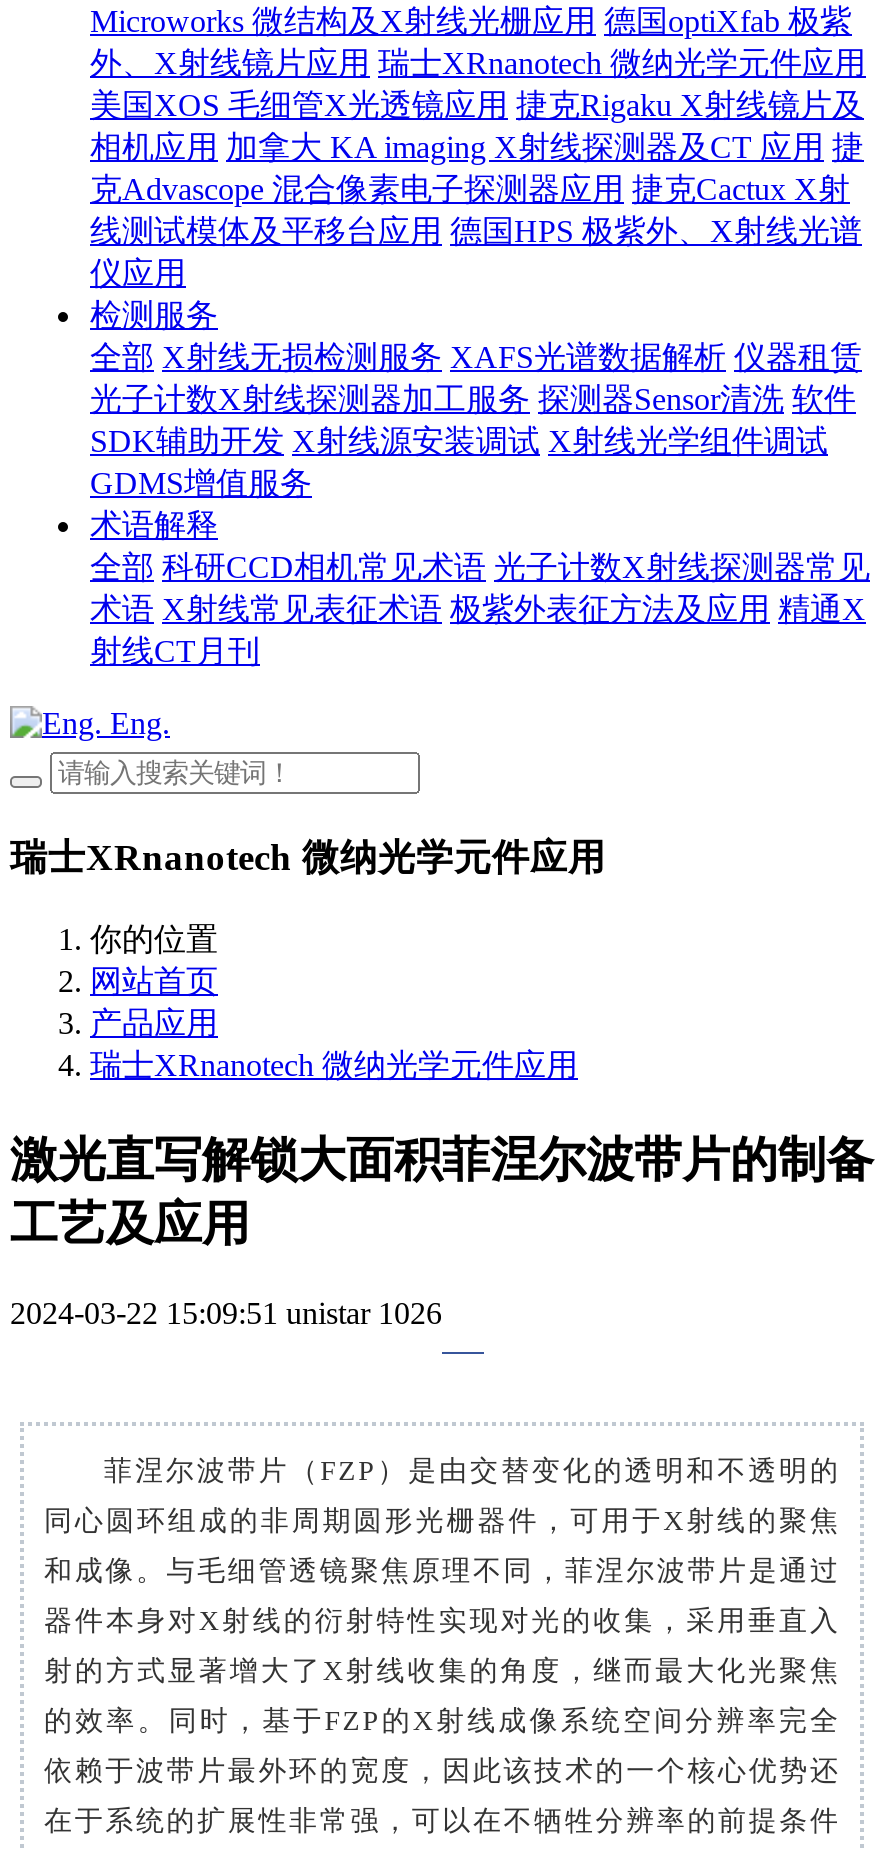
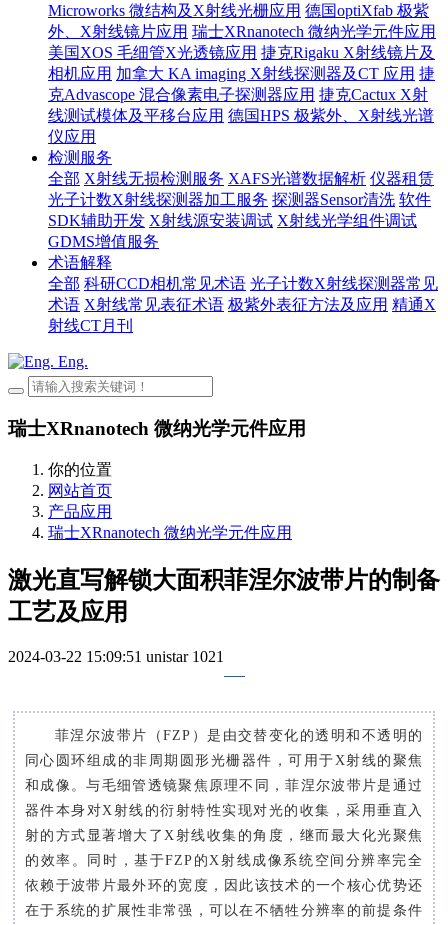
- 2024-03-22 15:09:51 unistar 1026
+ 2024-03-22 15:09:51 unistar 1021
